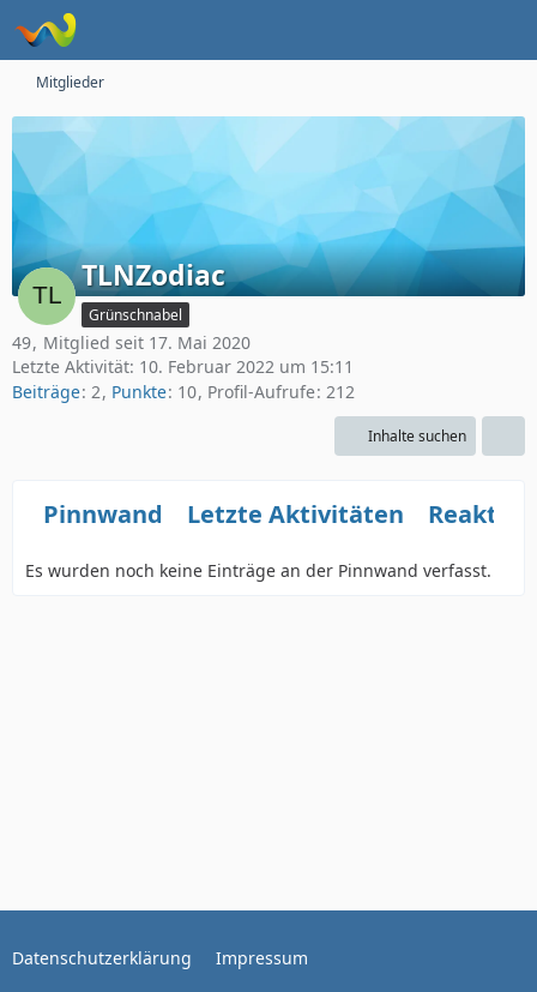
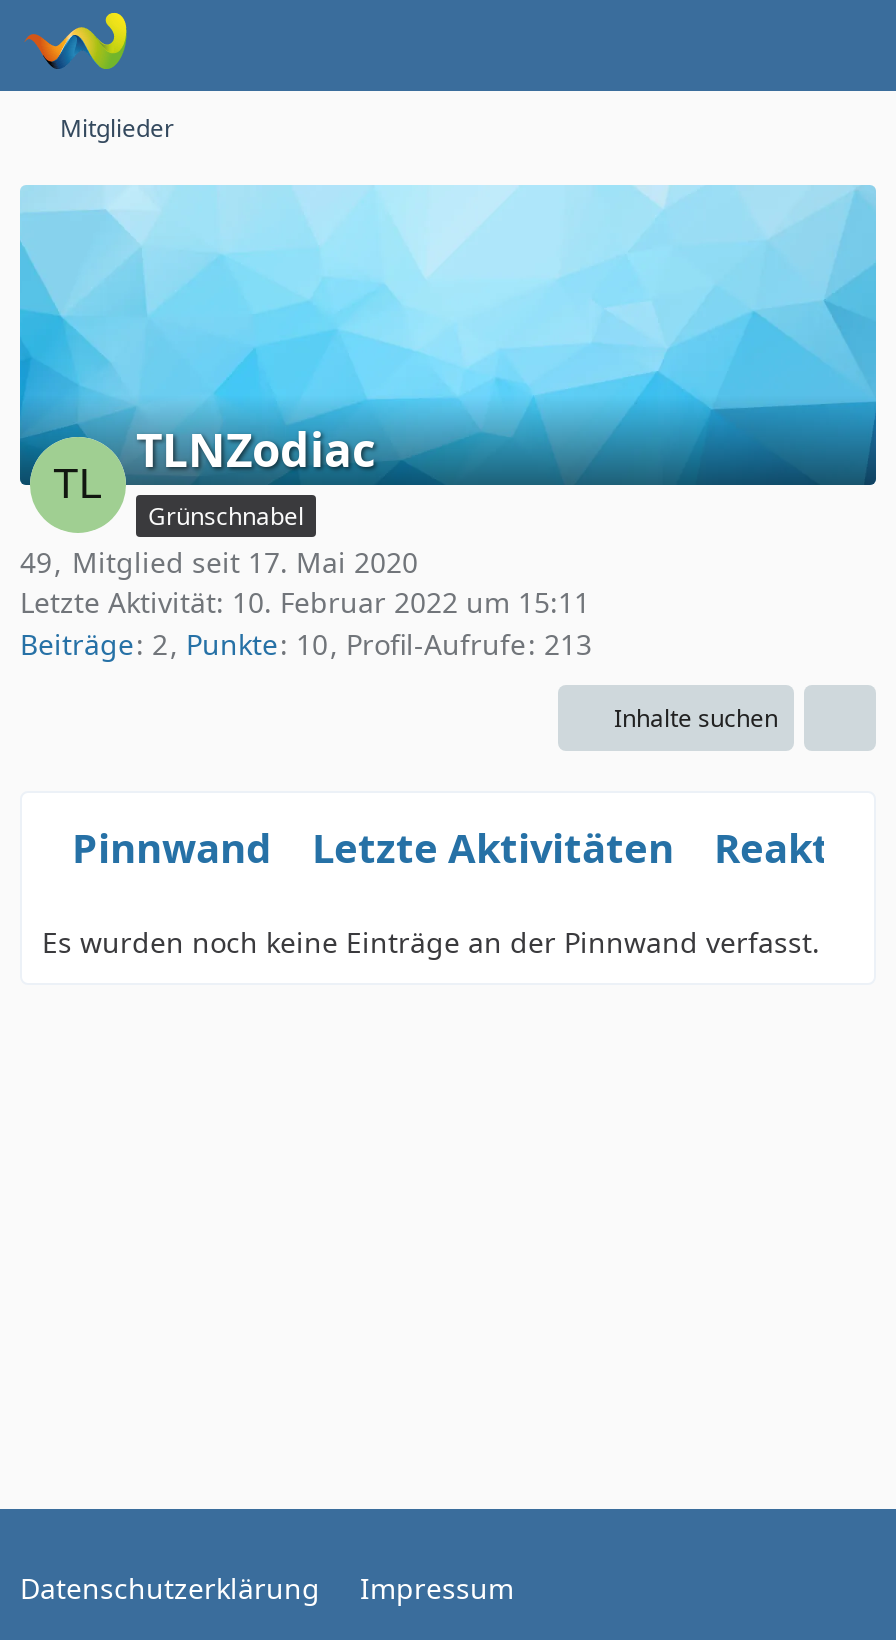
- Beiträge 2 Punkte 10 Profil-Aufrufe 212
+ Beiträge 2 Punkte 10 Profil-Aufrufe 213
